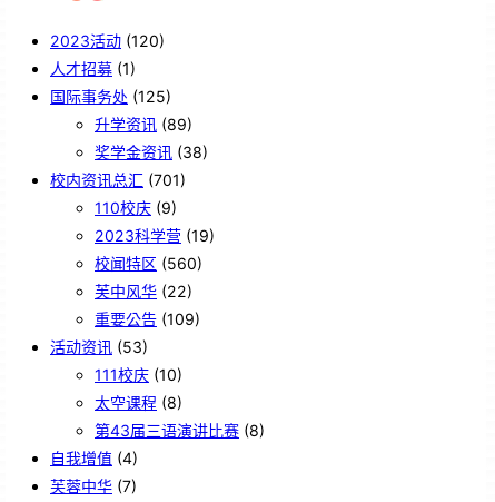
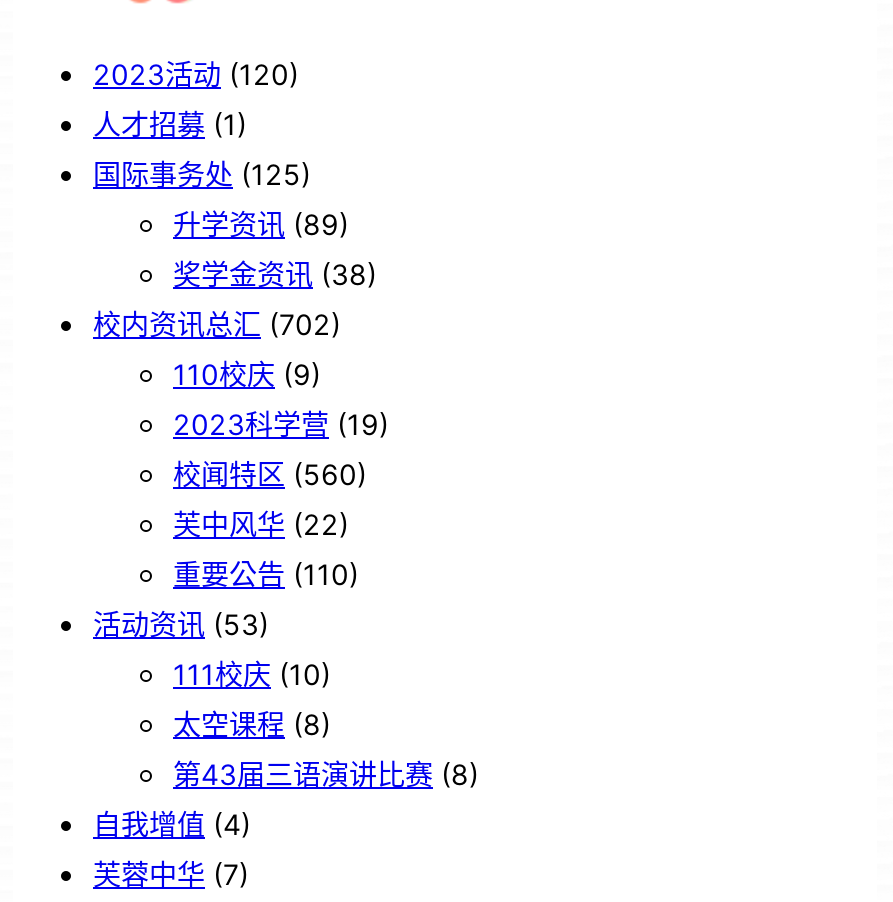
- 校内资讯总汇(701)
+ 校内资讯总汇(702)

- 重要公告(109)
+ 重要公告(110)
